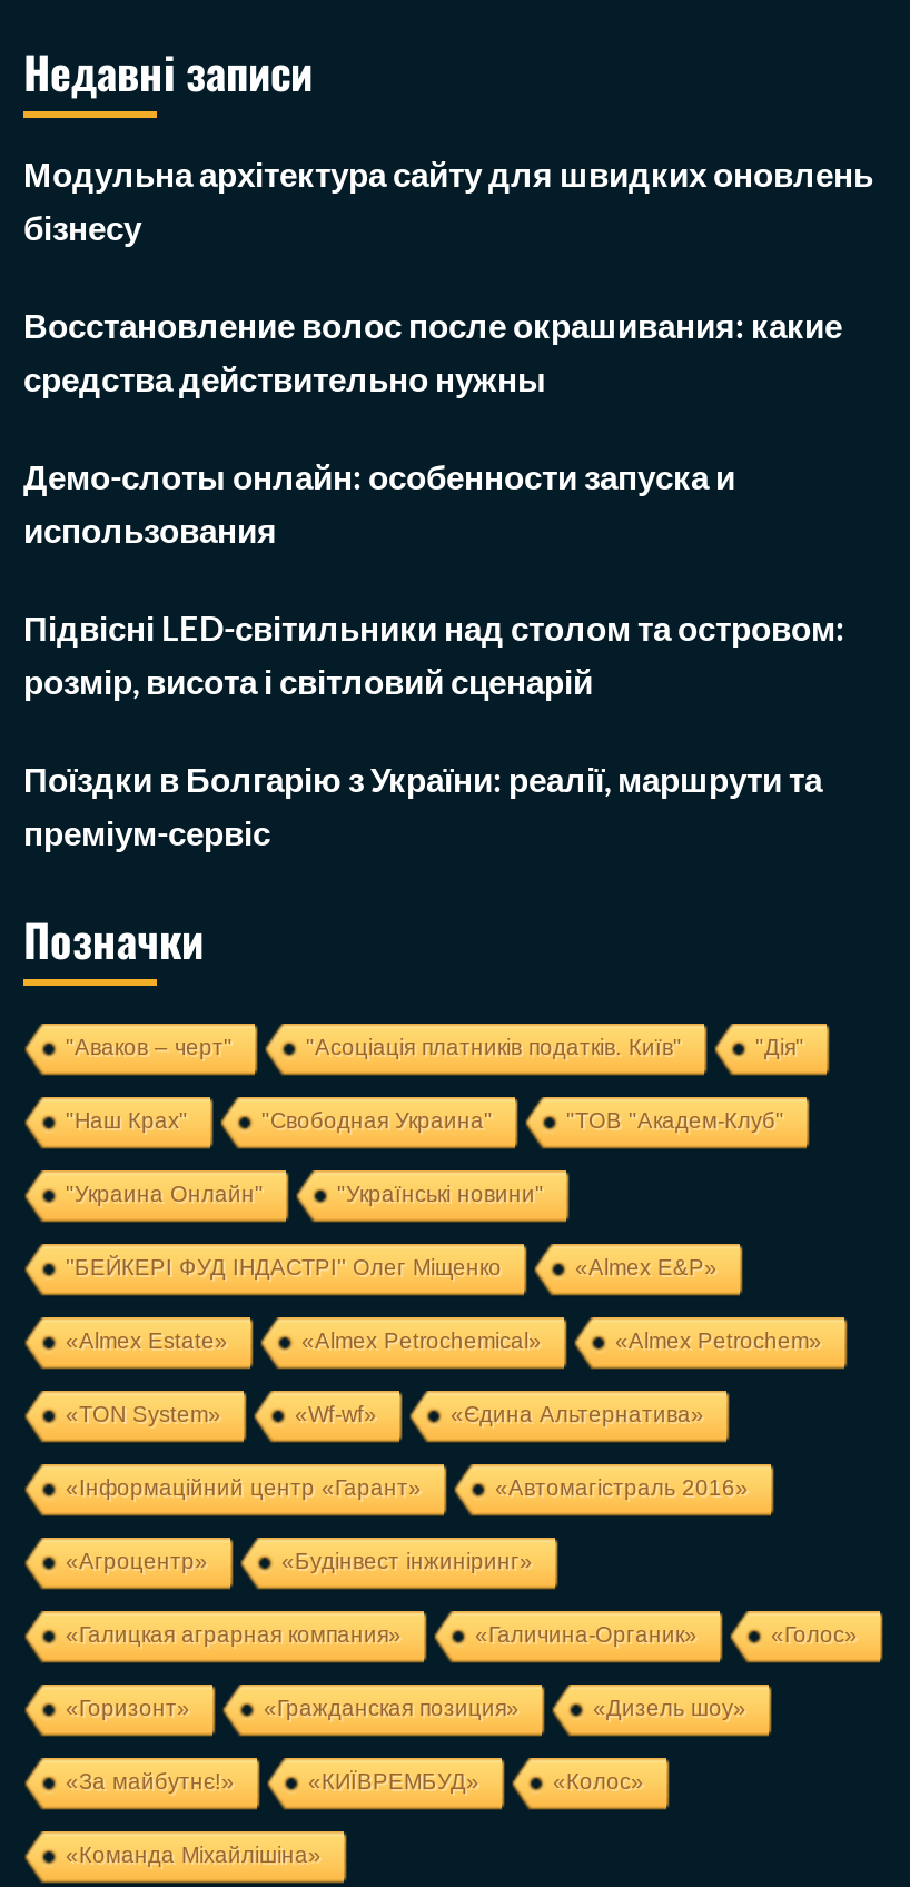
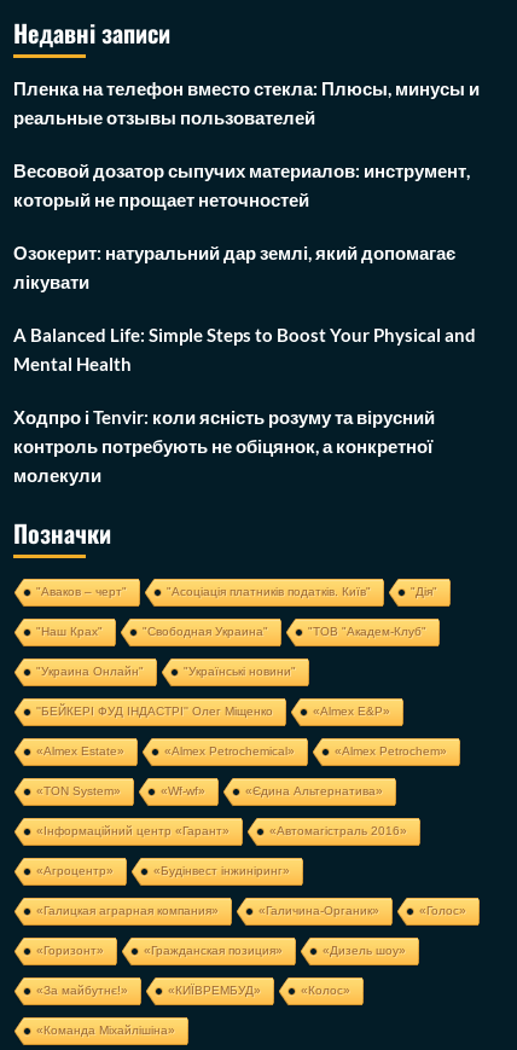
- Модульна архітектура сайту для швидких оновлень
- бізнесу
+ Пленка на телефон вместо стекла: Плюсы, минусы и
+ реальные отзывы пользователей

- Восстановление волос после окрашивания: какие
- средства действительно нужны
+ Весовой дозатор сыпучих материалов: инструмент,
+ который не прощает неточностей

- Демо-слоты онлайн: особенности запуска и
- использования
+ Озокерит: натуральний дар землі, який допомагає
+ лікувати

- Підвісні LED-світильники над столом та островом:
- розмір, висота і світловий сценарій
+ A Balanced Life: Simple Steps to Boost Your Physical and
+ Mental Health

- Поїздки в Болгарію з України: реалії, маршрути та
- преміум-сервіс
+ Ходпро і Tenvir: коли ясність розуму та вірусний
+ контроль потребують не обіцянок, а конкретної
+ молекули
